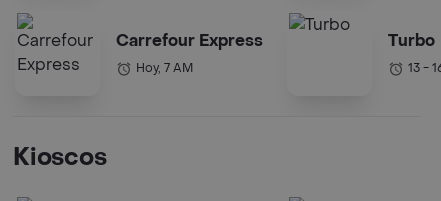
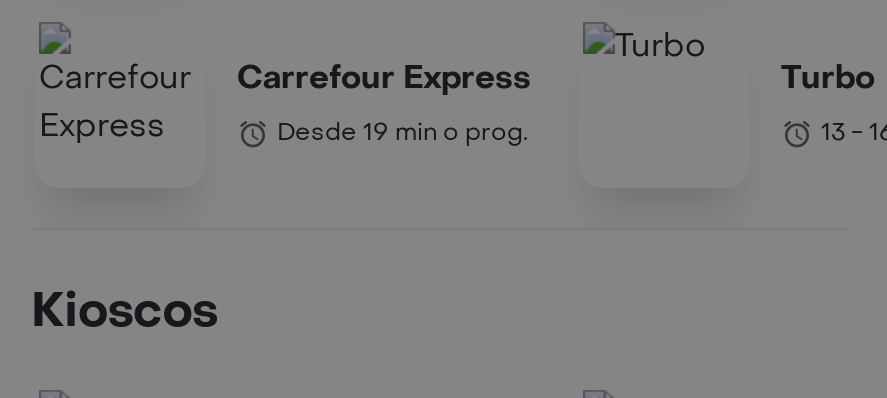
- Hoy, 7 AM
+ Desde 19 min o prog.
